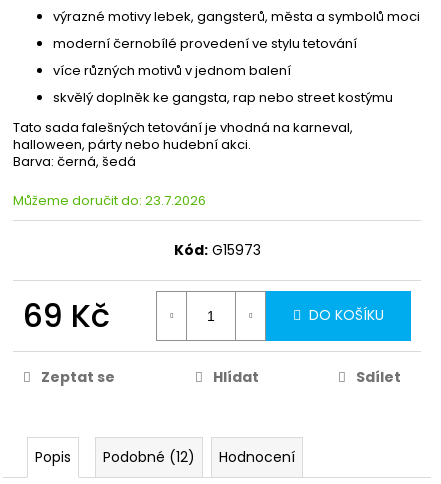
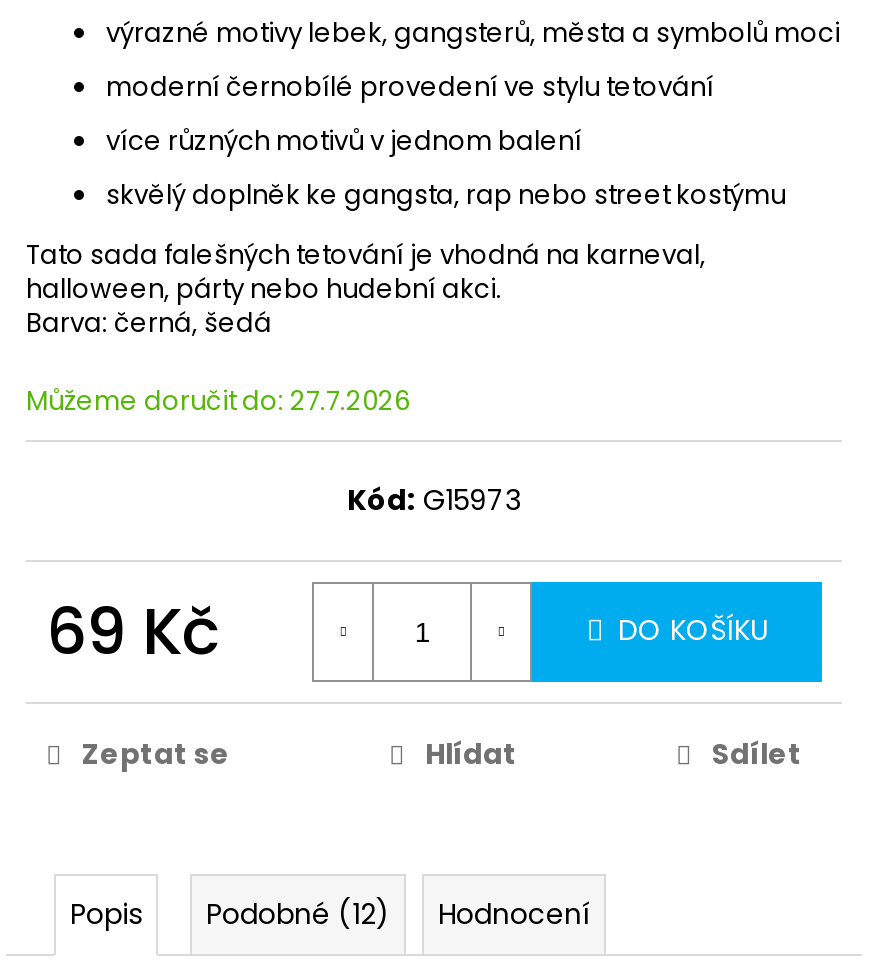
- Můžeme doručit do: 23.7.2026
+ Můžeme doručit do: 27.7.2026
